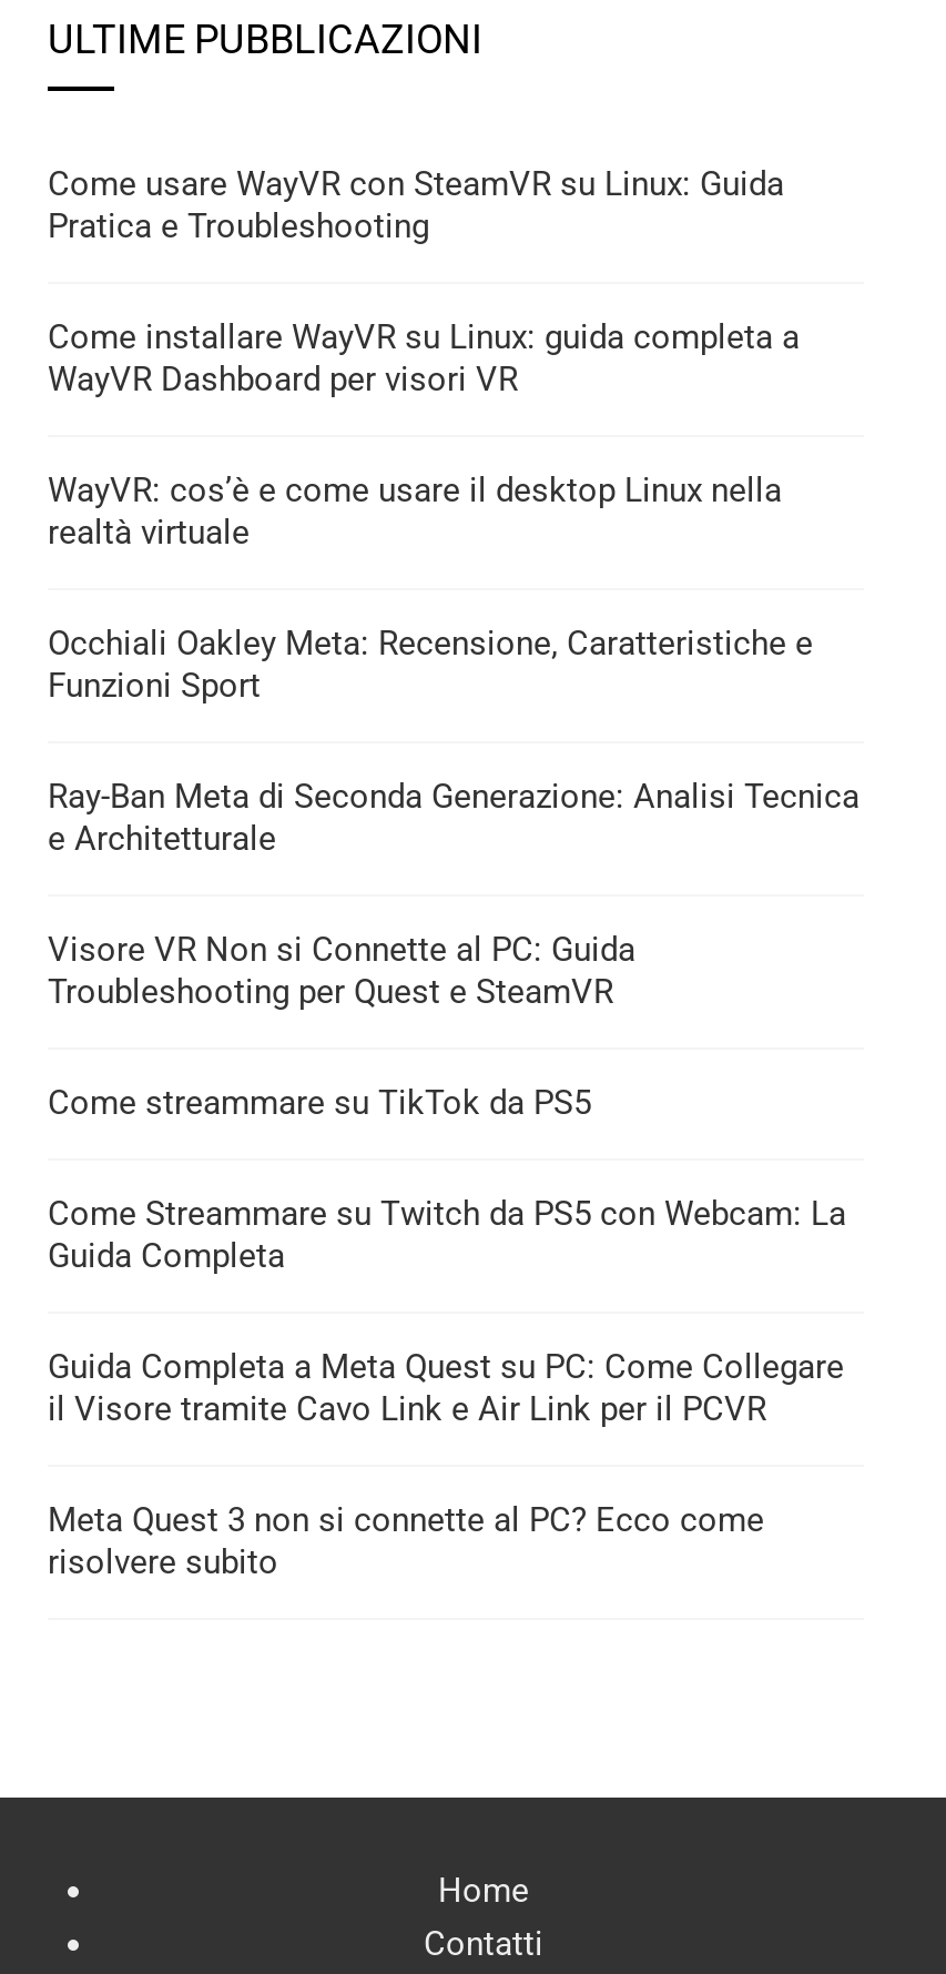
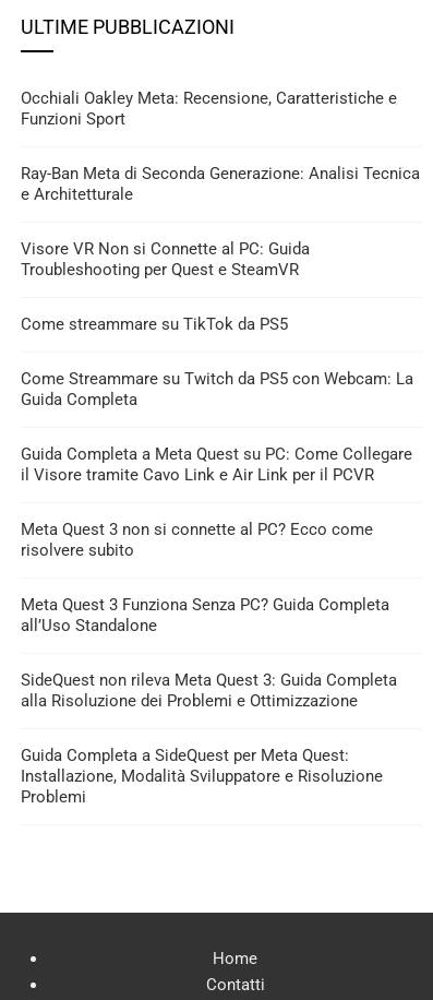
- Come usare WayVR con SteamVR su Linux: Guida
- Pratica e Troubleshooting
- Come installare WayVR su Linux: guida completa a
- WayVR Dashboard per visori VR
- WayVR: cos’è e come usare il desktop Linux nella
- realtà virtuale

moved up: Occhiali Oakley Meta: Recensione, Caratteristiche e | Funzioni Sport | Ray-Ban Meta di Seconda Generazione: Analisi Tecnica | ... | Meta Quest 3 non si connette al PC? Ecco come | risolvere subito

+ Meta Quest 3 Funziona Senza PC? Guida Completa
+ all’Uso Standalone
+ SideQuest non rileva Meta Quest 3: Guida Completa
+ alla Risoluzione dei Problemi e Ottimizzazione
+ Guida Completa a SideQuest per Meta Quest:
+ Installazione, Modalità Sviluppatore e Risoluzione
+ Problemi
